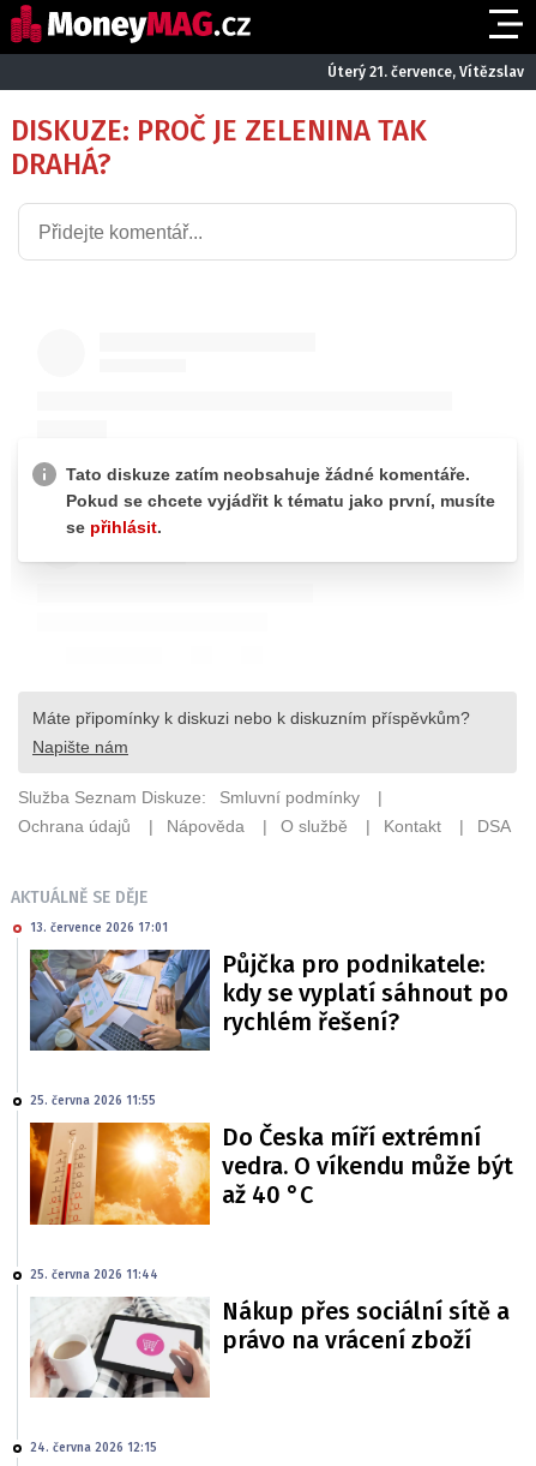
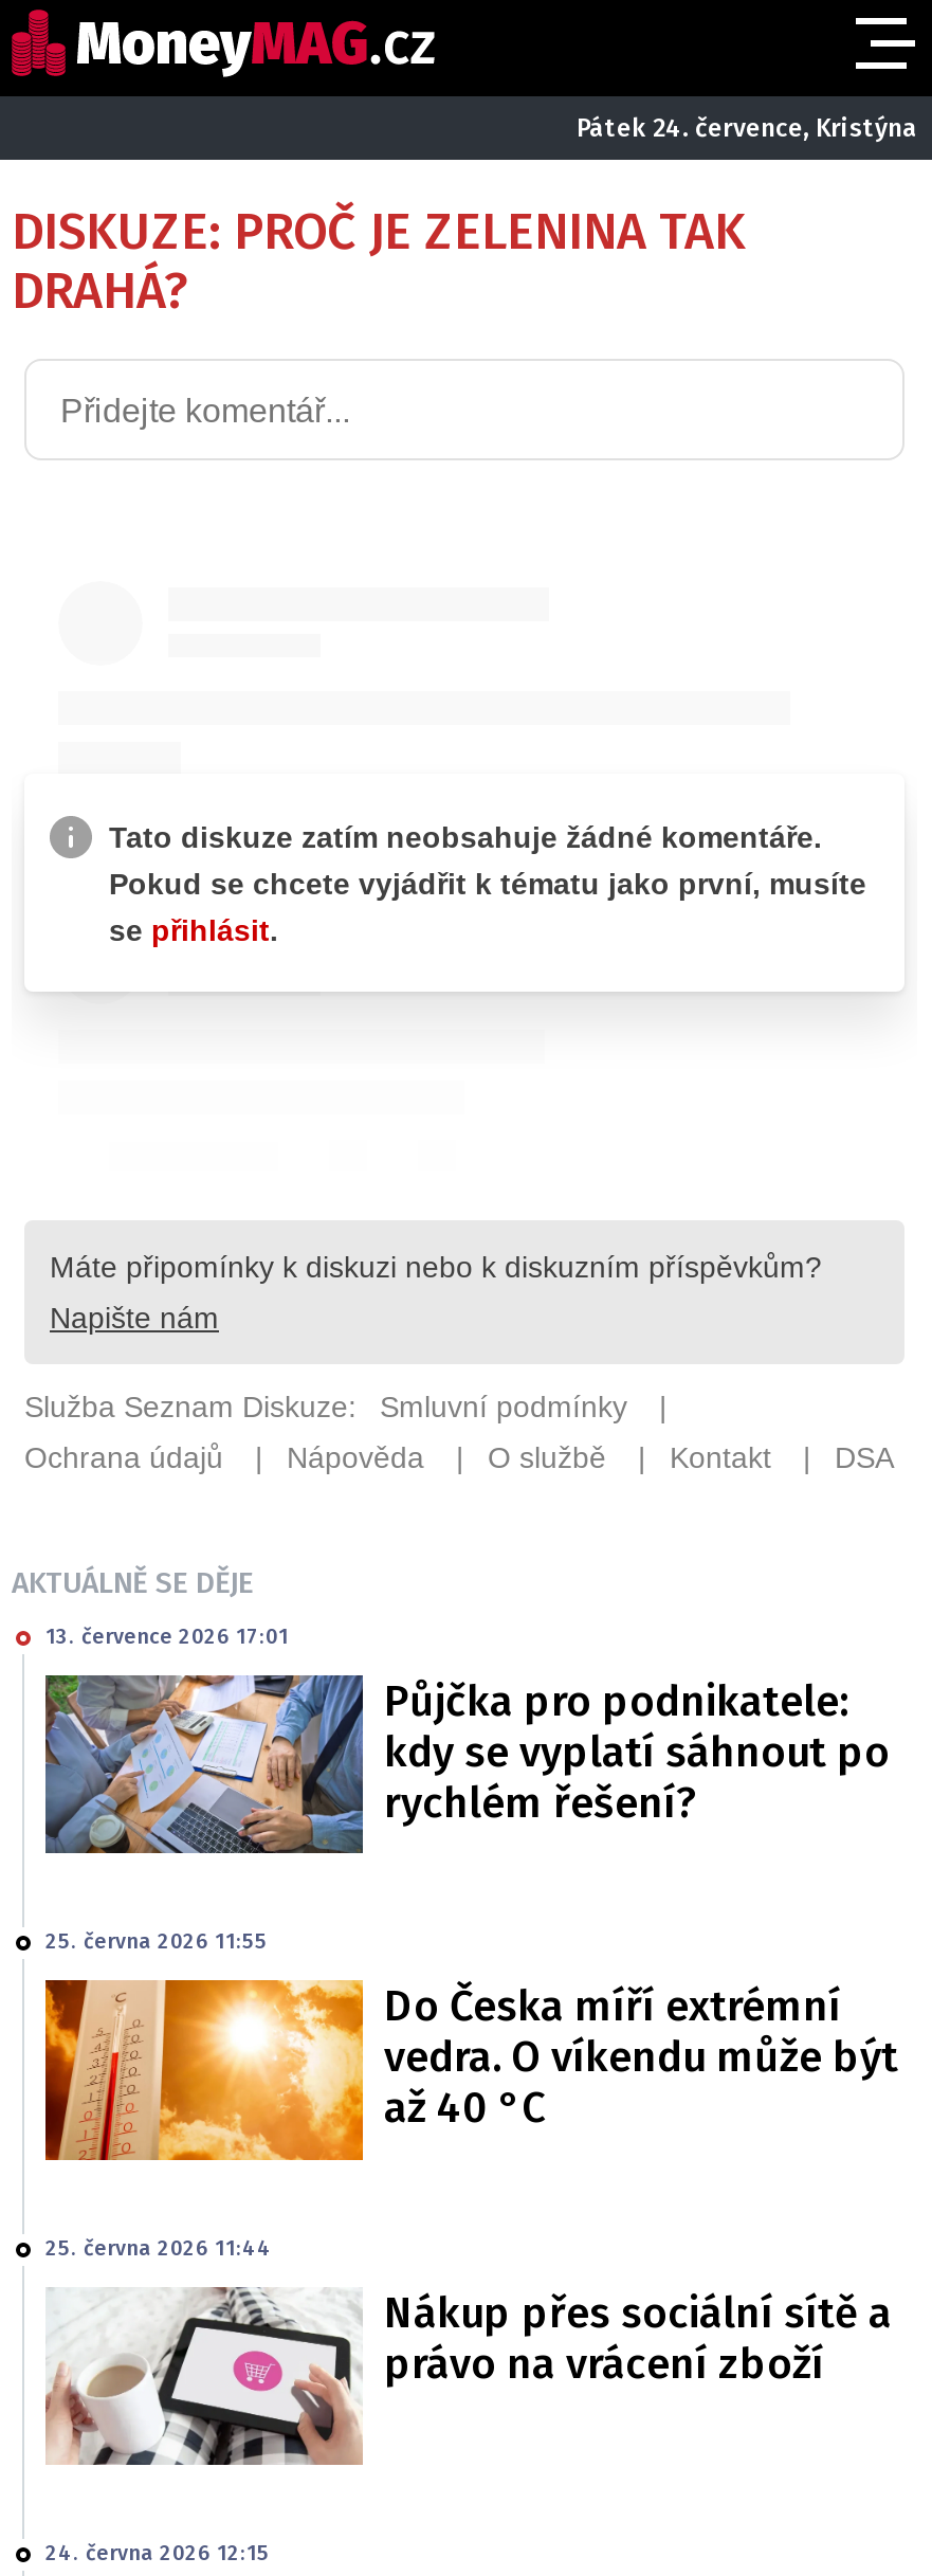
- Úterý 21. července, Vítězslav
+ Pátek 24. července, Kristýna
